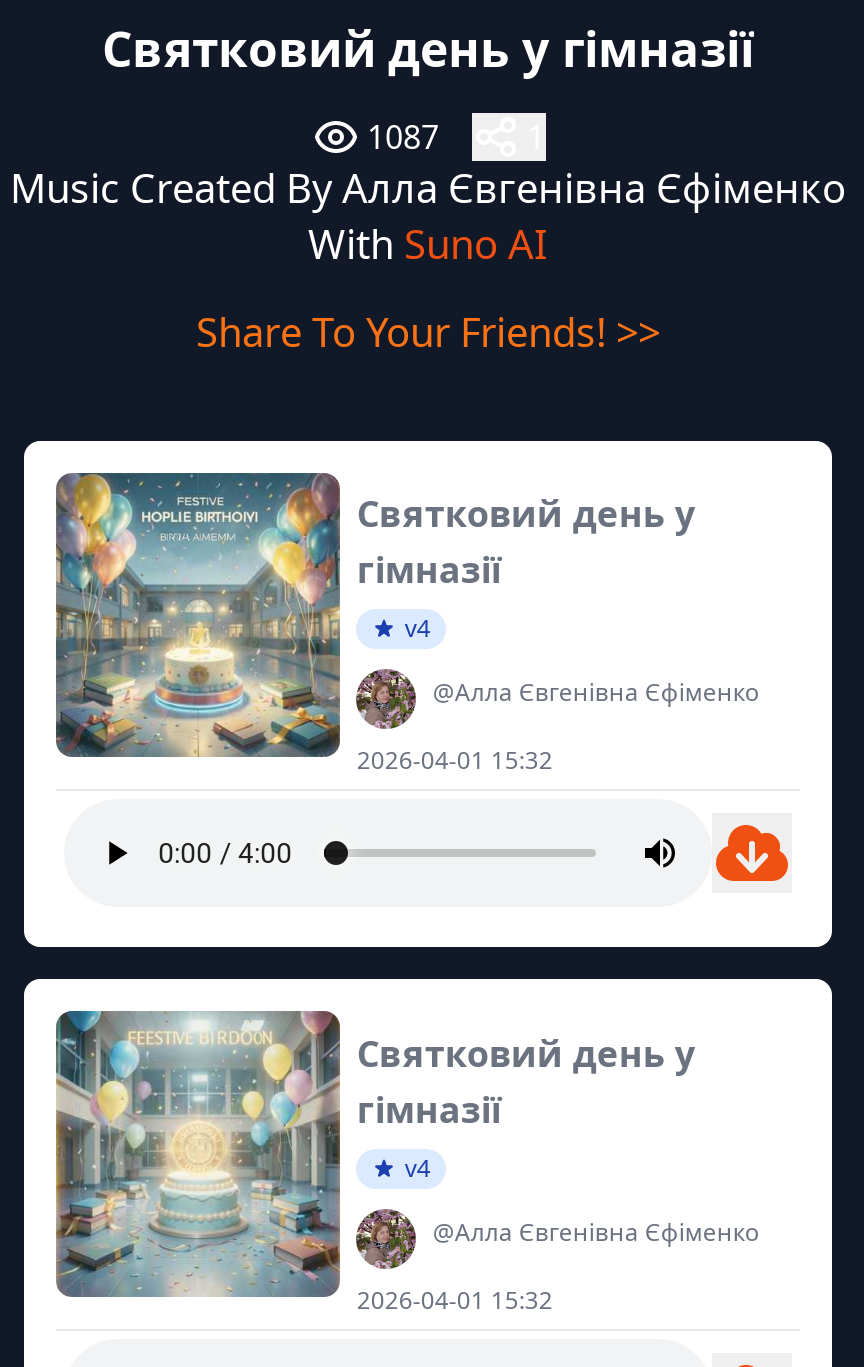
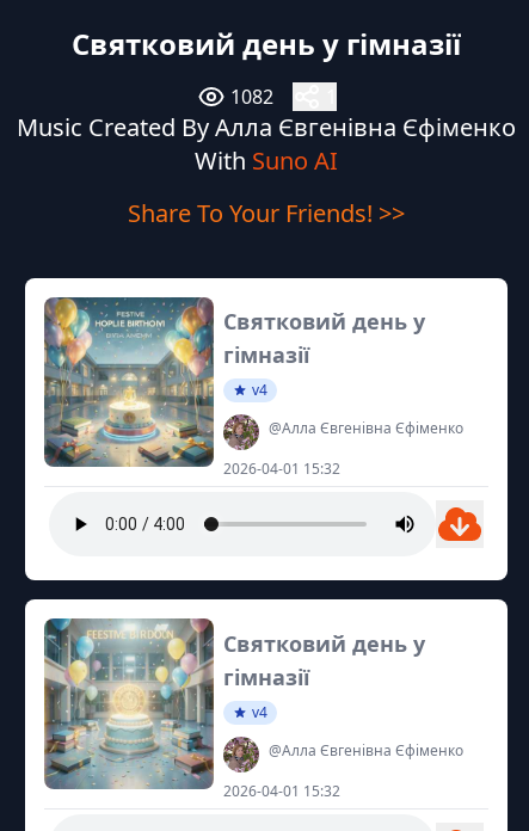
- 1087
+ 1082
